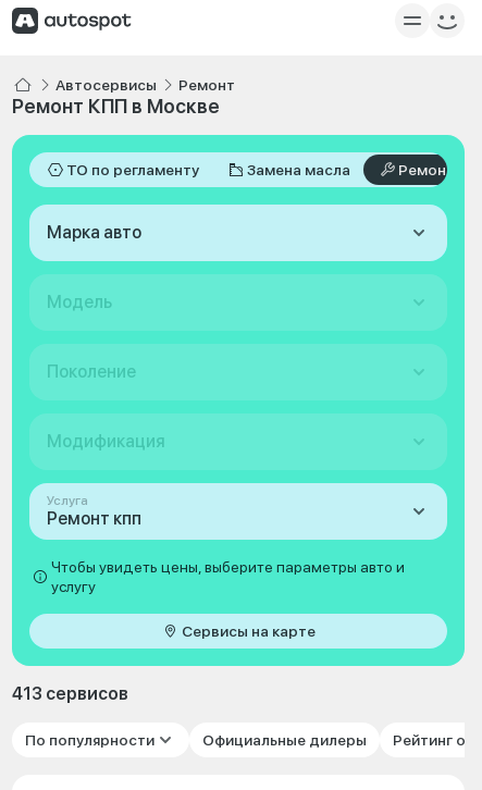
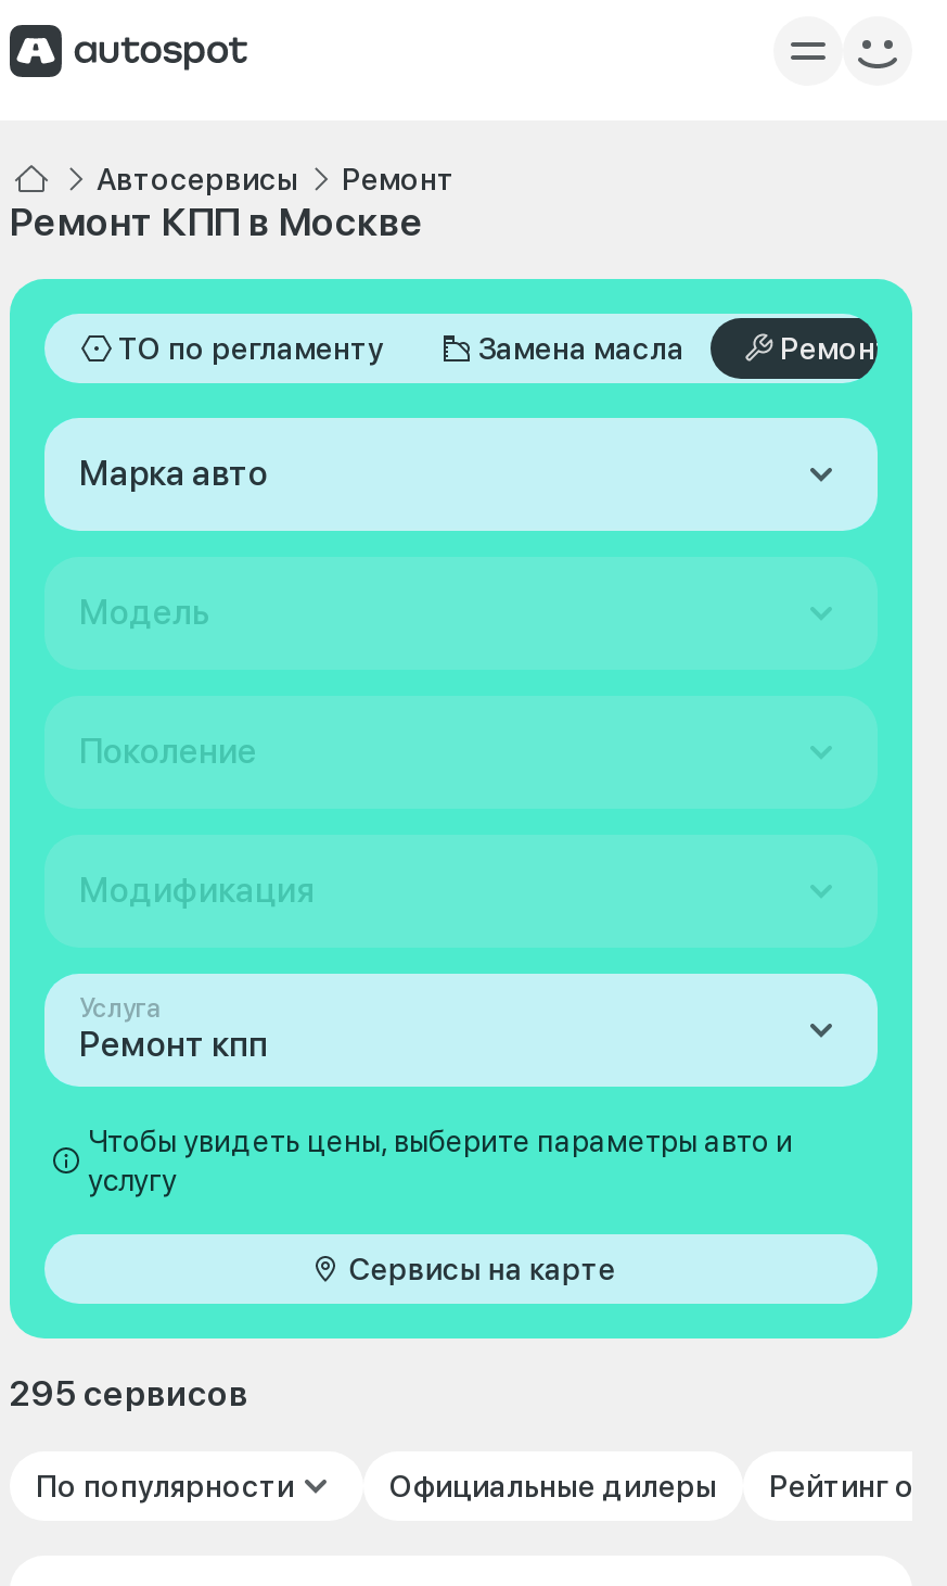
- 413 сервисов
+ 295 сервисов
